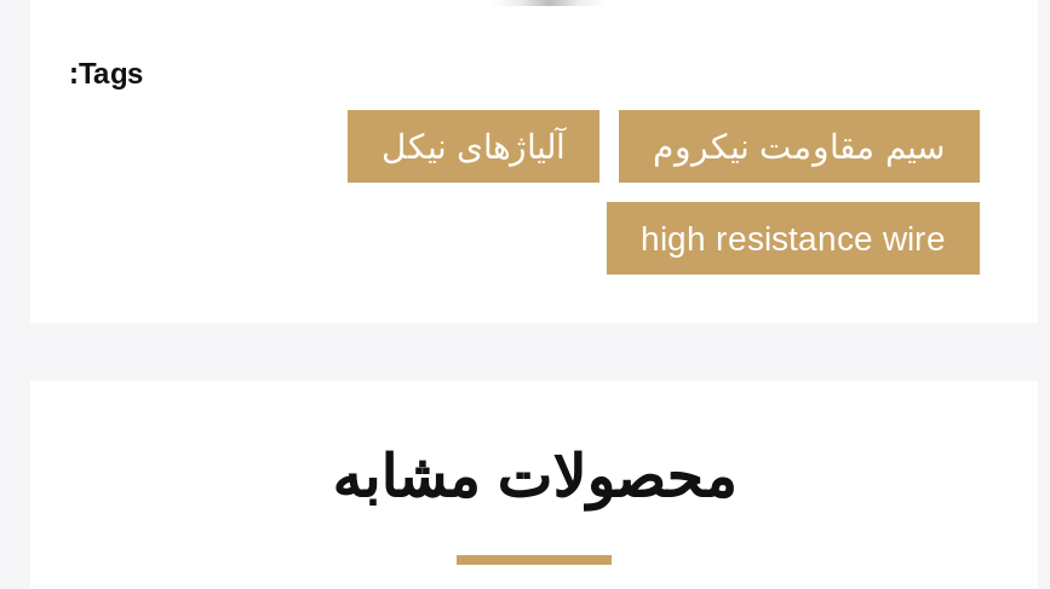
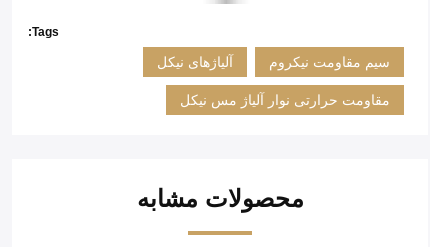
- high resistance wire
+ مقاومت حرارتی نوار آلیاژ مس نیکل
